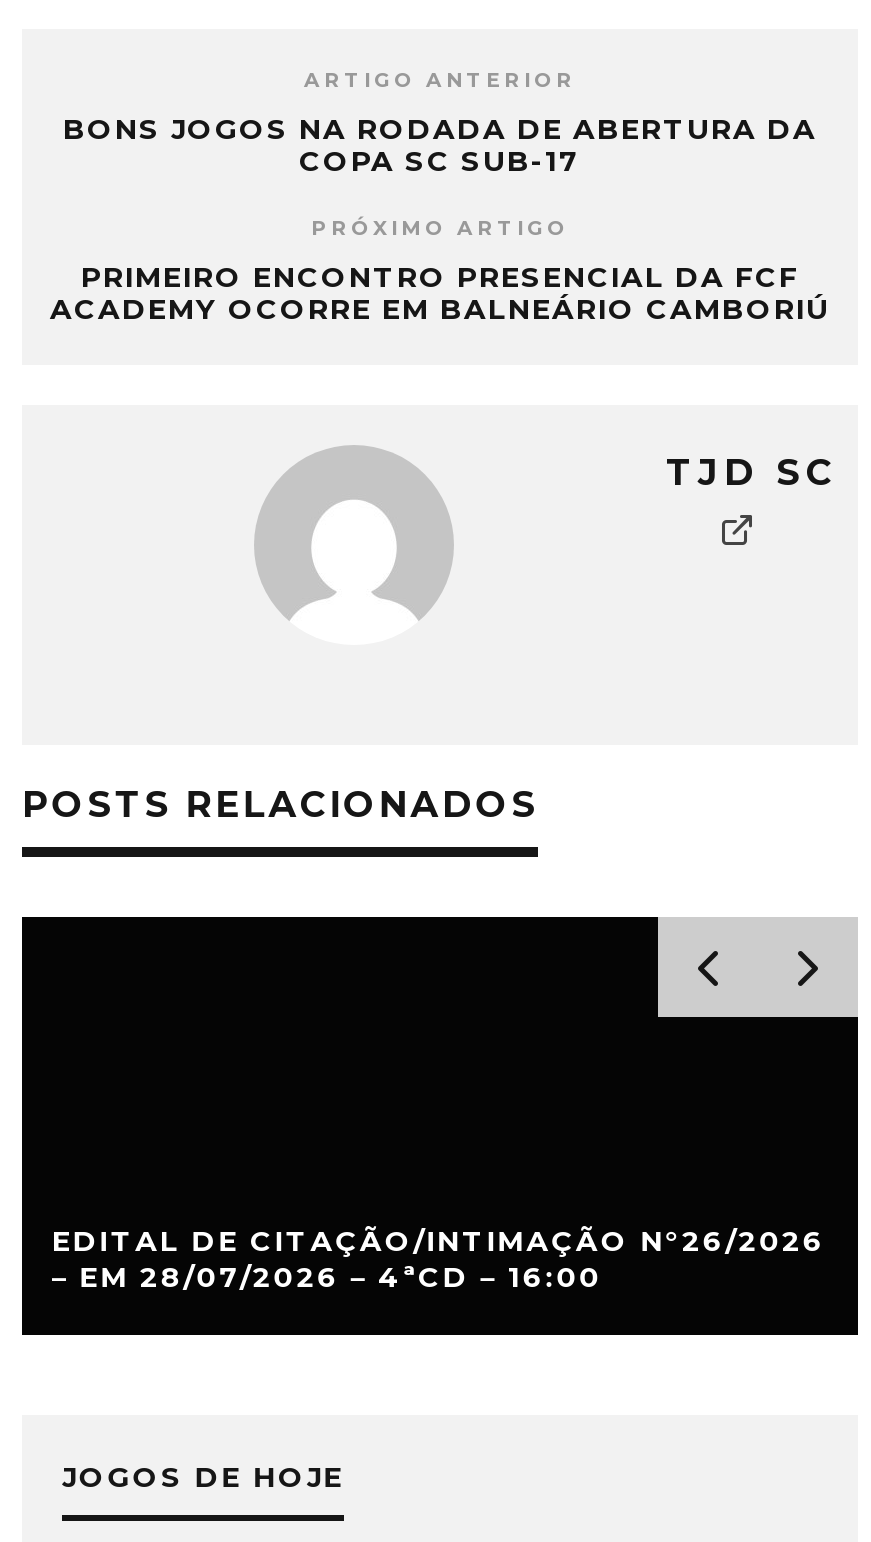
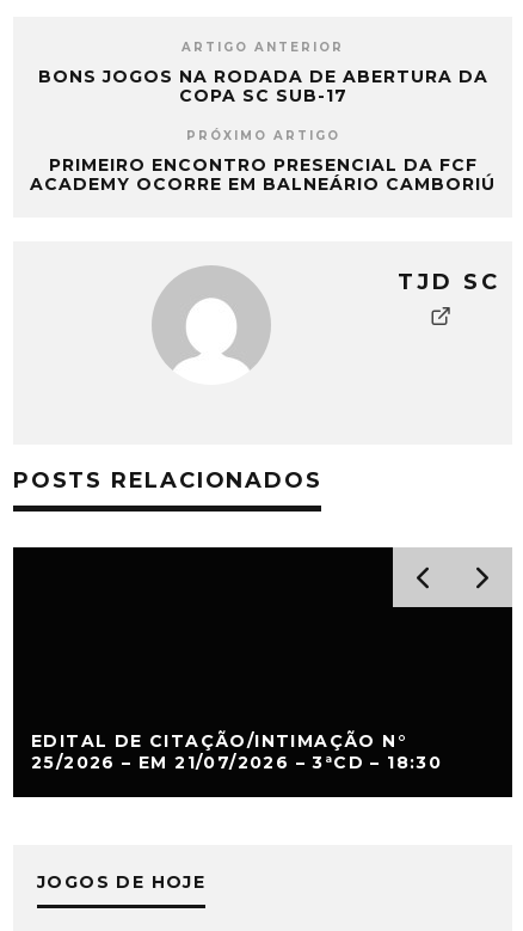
- EDITAL DE CITAÇÃO/INTIMAÇÃO N°26/2026
- – EM 28/07/2026 – 4ªCD – 16:00
+ EDITAL DE CITAÇÃO/INTIMAÇÃO N°
+ 25/2026 – EM 21/07/2026 – 3ªCD – 18:30
